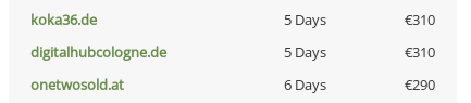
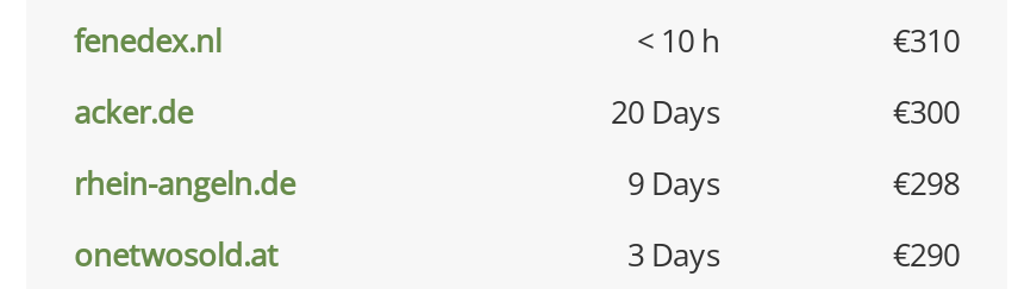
- koka36.de
- 5 Days
+ fenedex.nl
+ < 10 h

- digitalhubcologne.de
- 5 Days
- €310
+ acker.de
+ 20 Days
+ €300
+ rhein-angeln.de
+ 9 Days
+ €298

- 6 Days
+ 3 Days
